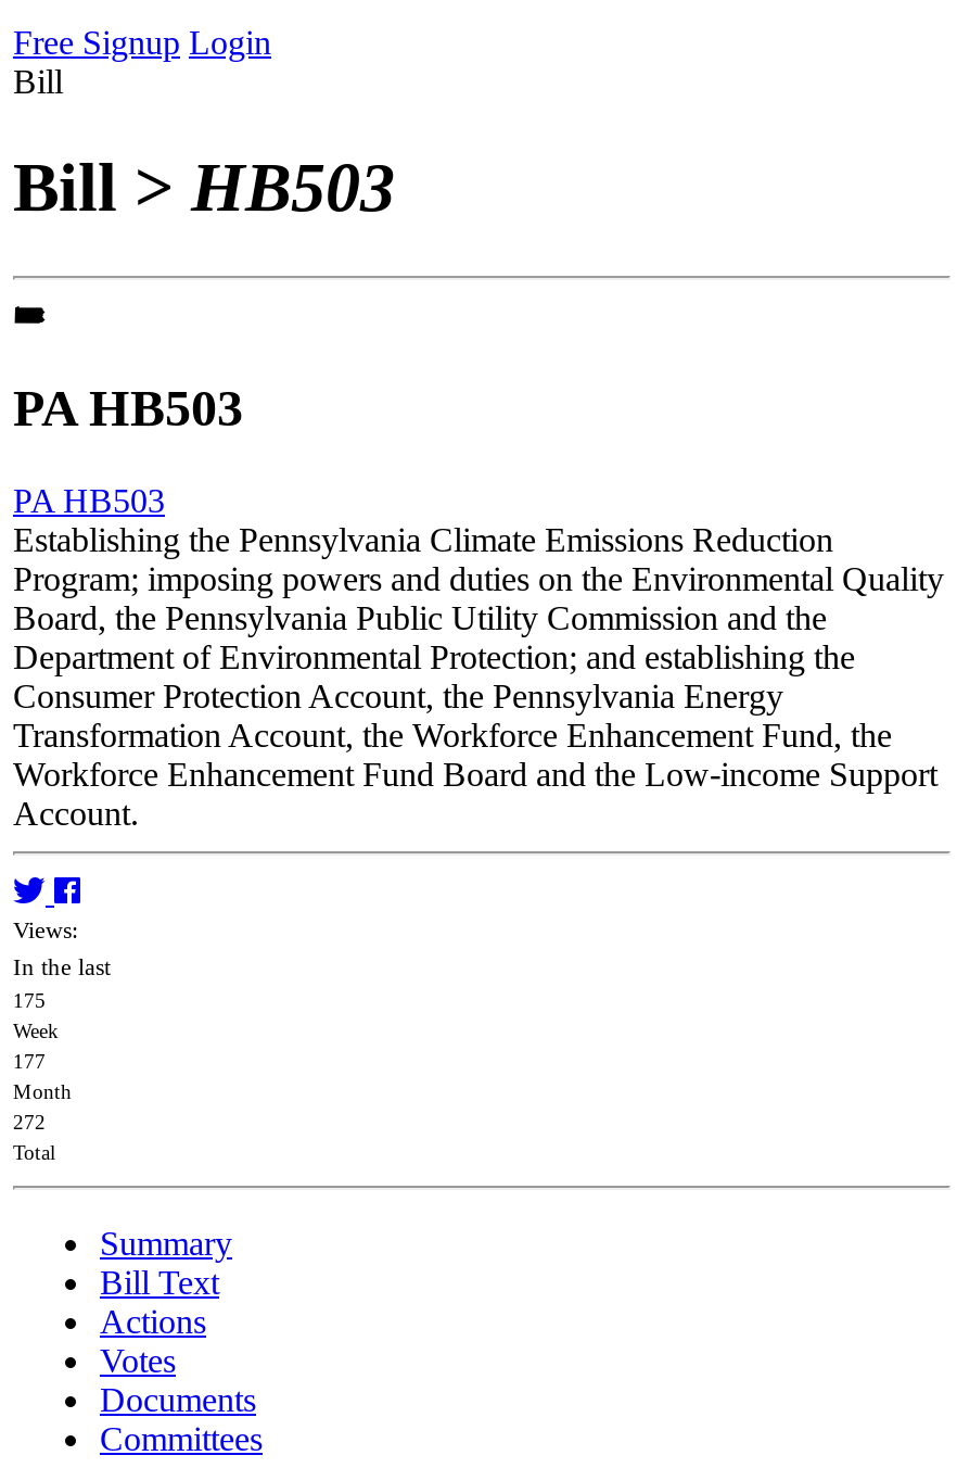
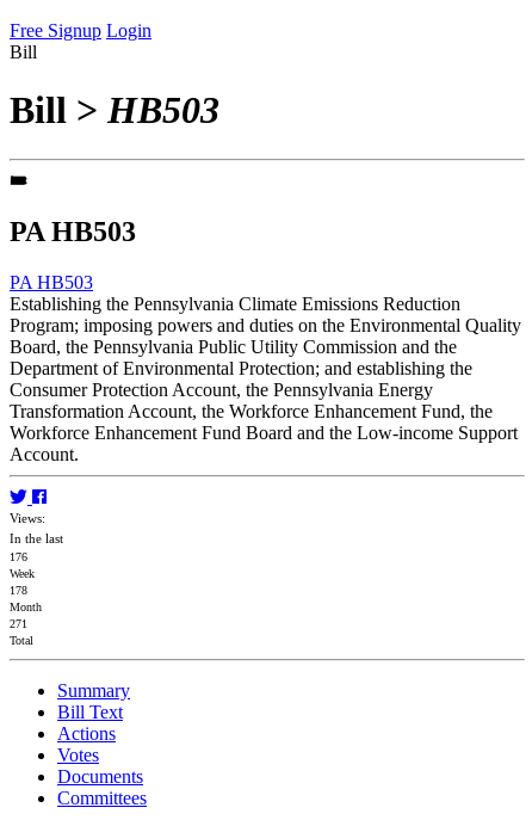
- 175
+ 176

- 177
+ 178

- 272
+ 271
